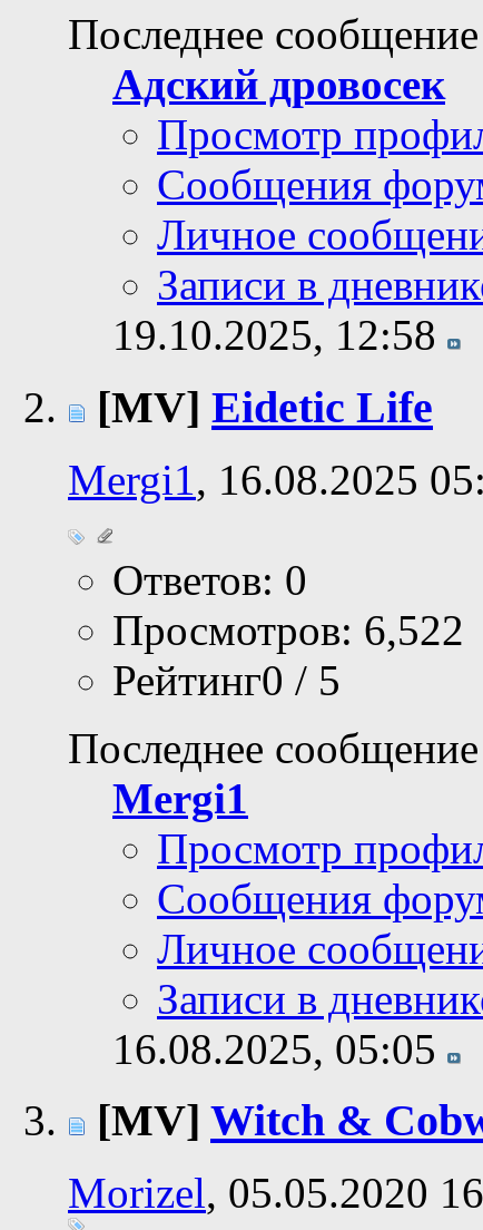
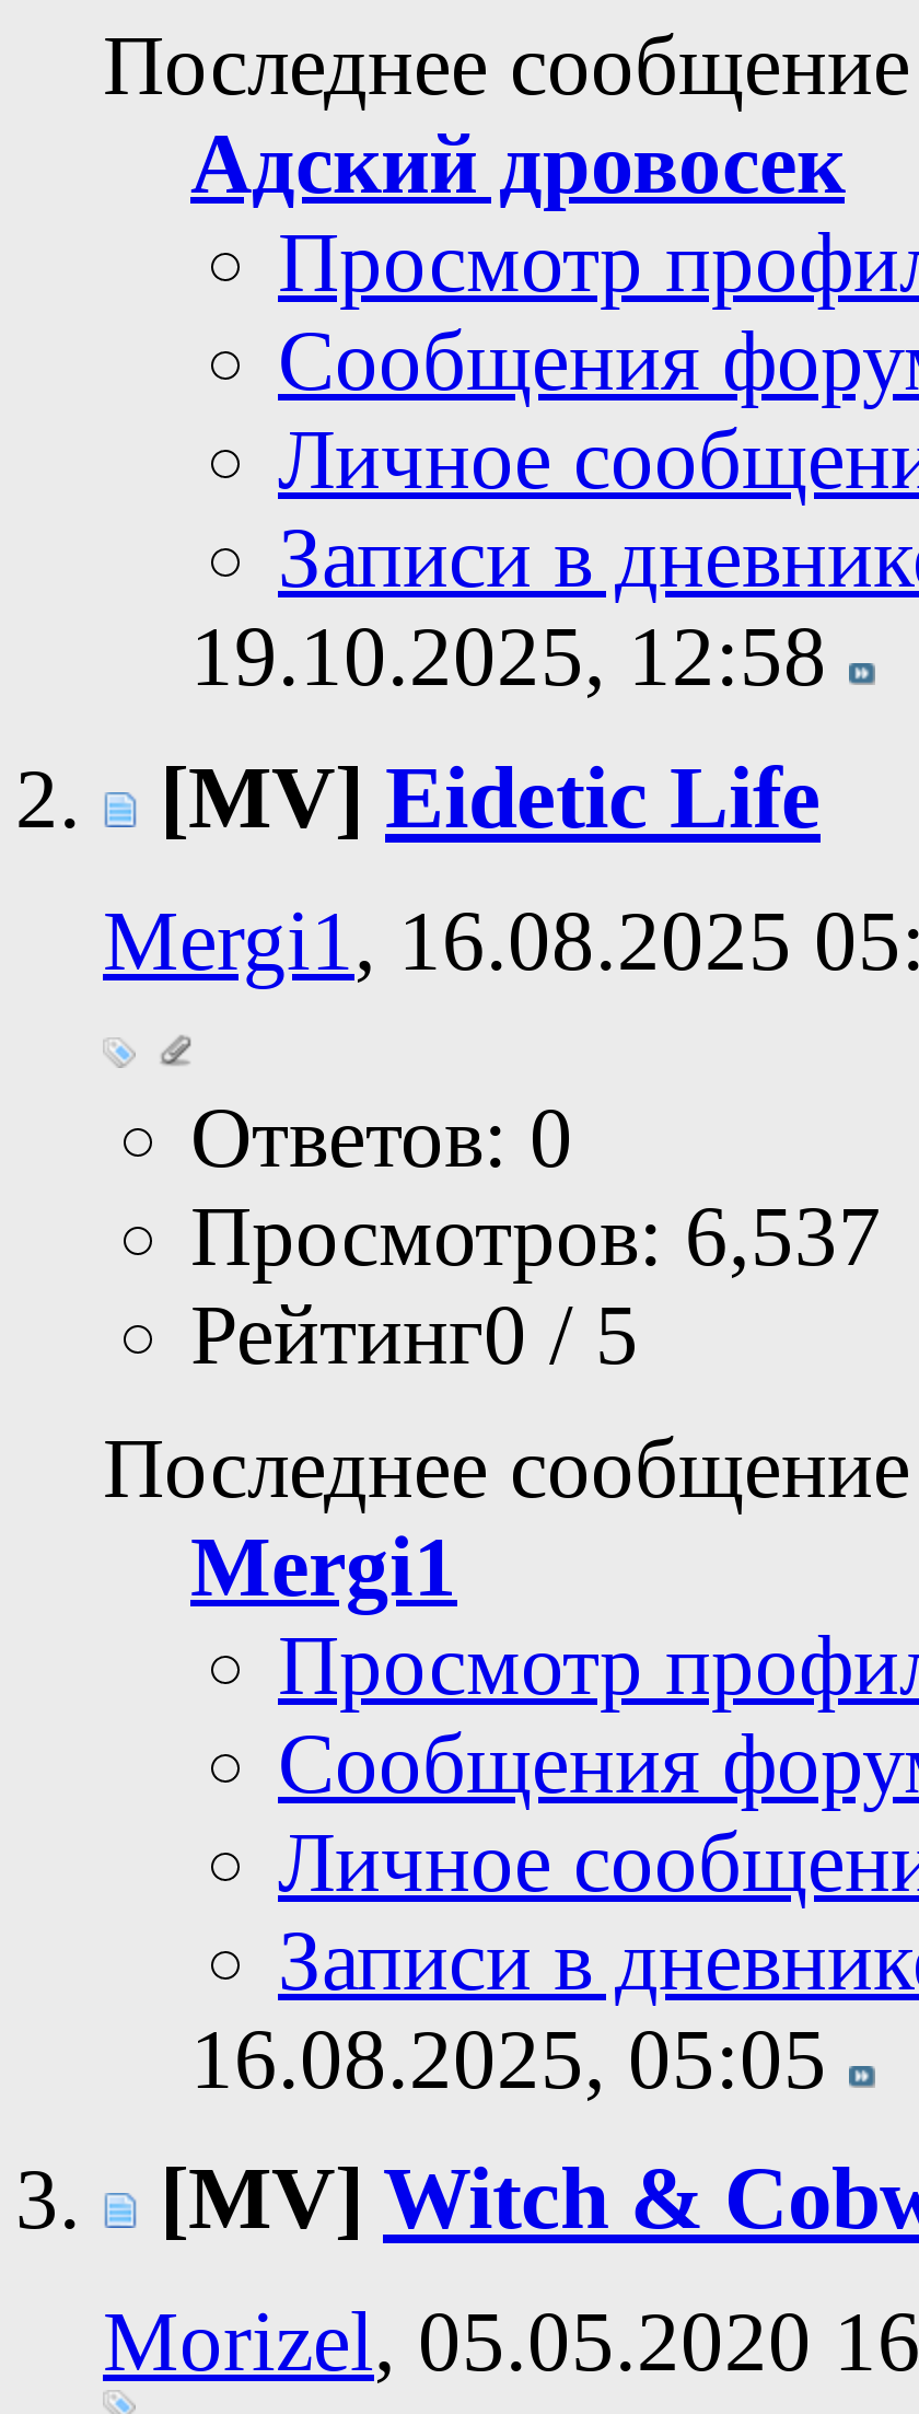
- Просмотров: 6,522
+ Просмотров: 6,537
